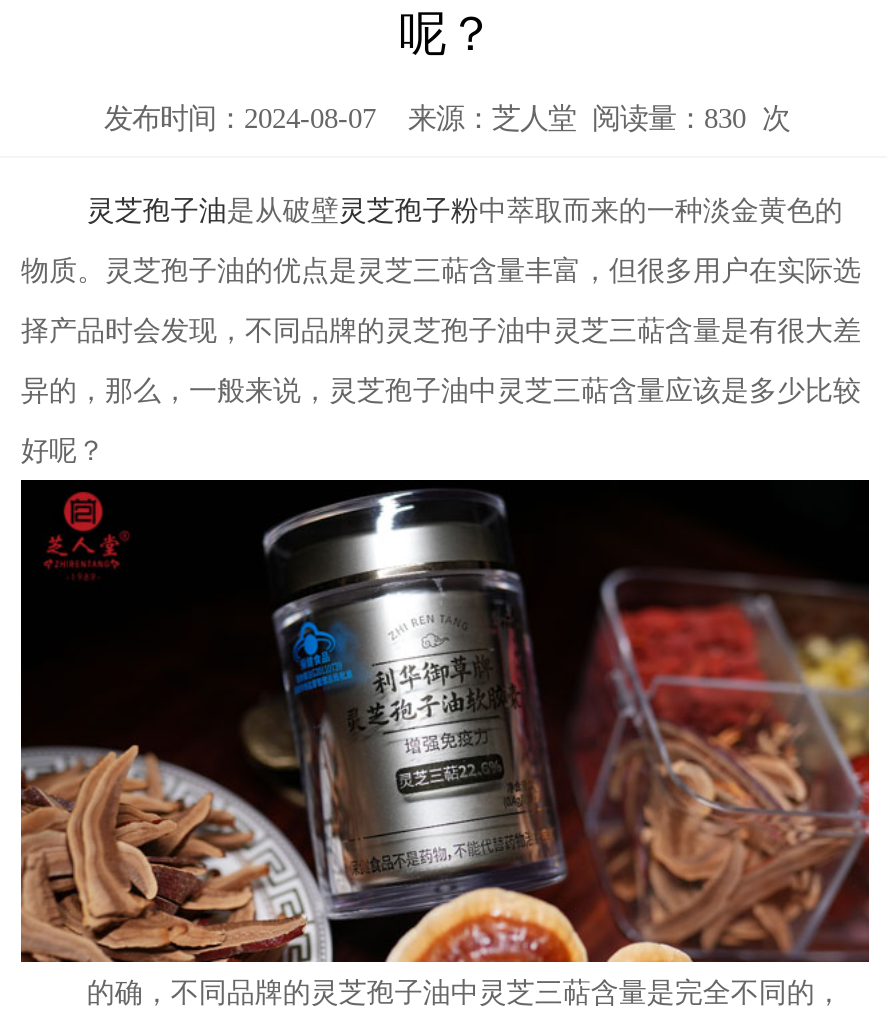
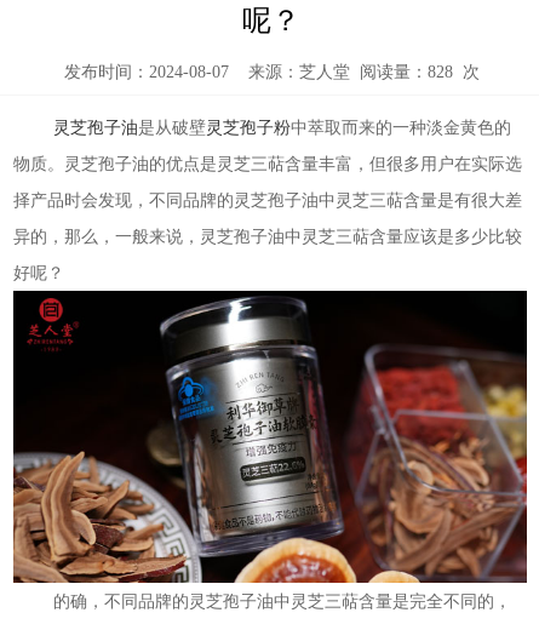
- 发布时间：2024-08-07 来源：芝人堂阅读量：830 次
+ 发布时间：2024-08-07 来源：芝人堂阅读量：828 次
